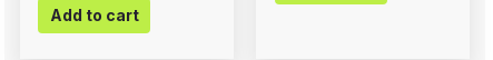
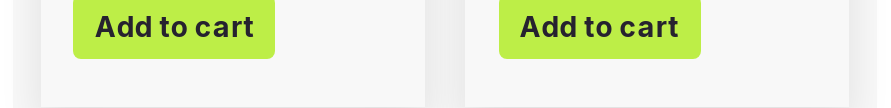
+ Add to cart
